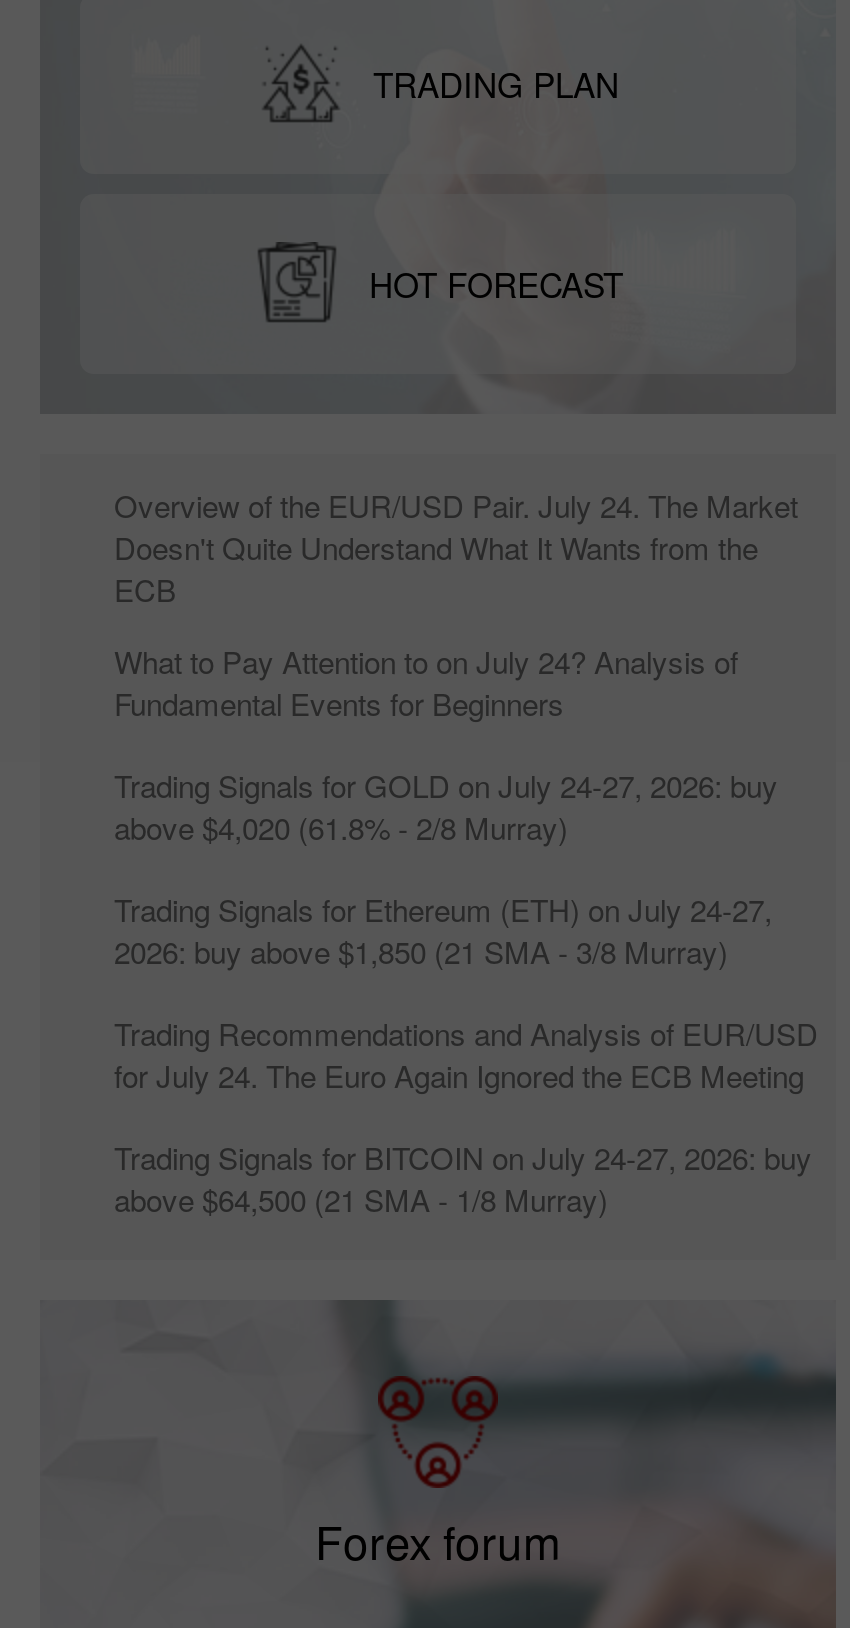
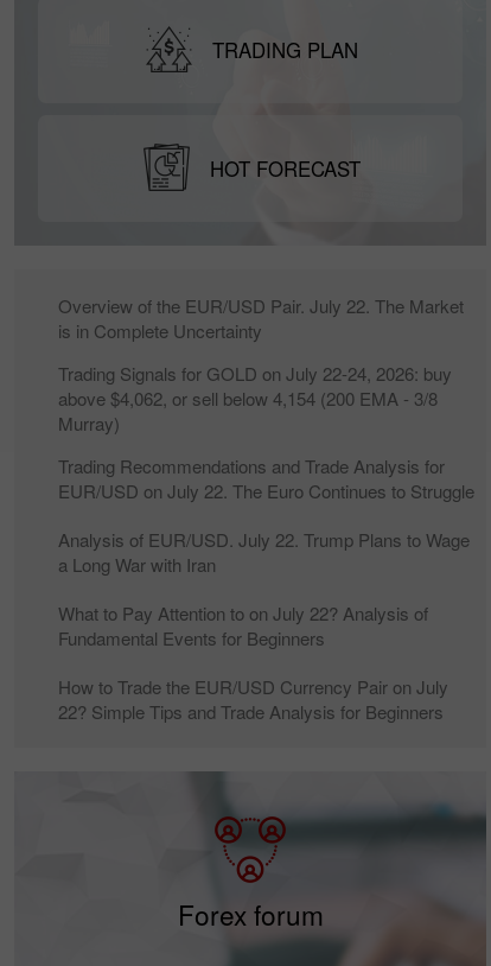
- Overview of the EUR/USD Pair. July 24. The Market
- Doesn't Quite Understand What It Wants from the
- ECB
- What to Pay Attention to on July 24? Analysis of
+ Overview of the EUR/USD Pair. July 22. The Market
+ is in Complete Uncertainty
+ Trading Signals for GOLD on July 22-24, 2026: buy
+ above $4,062, or sell below 4,154 (200 EMA - 3/8
+ Murray)
+ Trading Recommendations and Trade Analysis for
+ EUR/USD on July 22. The Euro Continues to Struggle
+ Analysis of EUR/USD. July 22. Trump Plans to Wage
+ a Long War with Iran
+ What to Pay Attention to on July 22? Analysis of

moved down: Fundamental Events for Beginners

- Trading Signals for GOLD on July 24-27, 2026: buy
- above $4,020 (61.8% - 2/8 Murray)
- Trading Signals for Ethereum (ETH) on July 24-27,
- 2026: buy above $1,850 (21 SMA - 3/8 Murray)
- Trading Recommendations and Analysis of EUR/USD
- for July 24. The Euro Again Ignored the ECB Meeting
- Trading Signals for BITCOIN on July 24-27, 2026: buy
- above $64,500 (21 SMA - 1/8 Murray)
+ How to Trade the EUR/USD Currency Pair on July
+ 22? Simple Tips and Trade Analysis for Beginners
